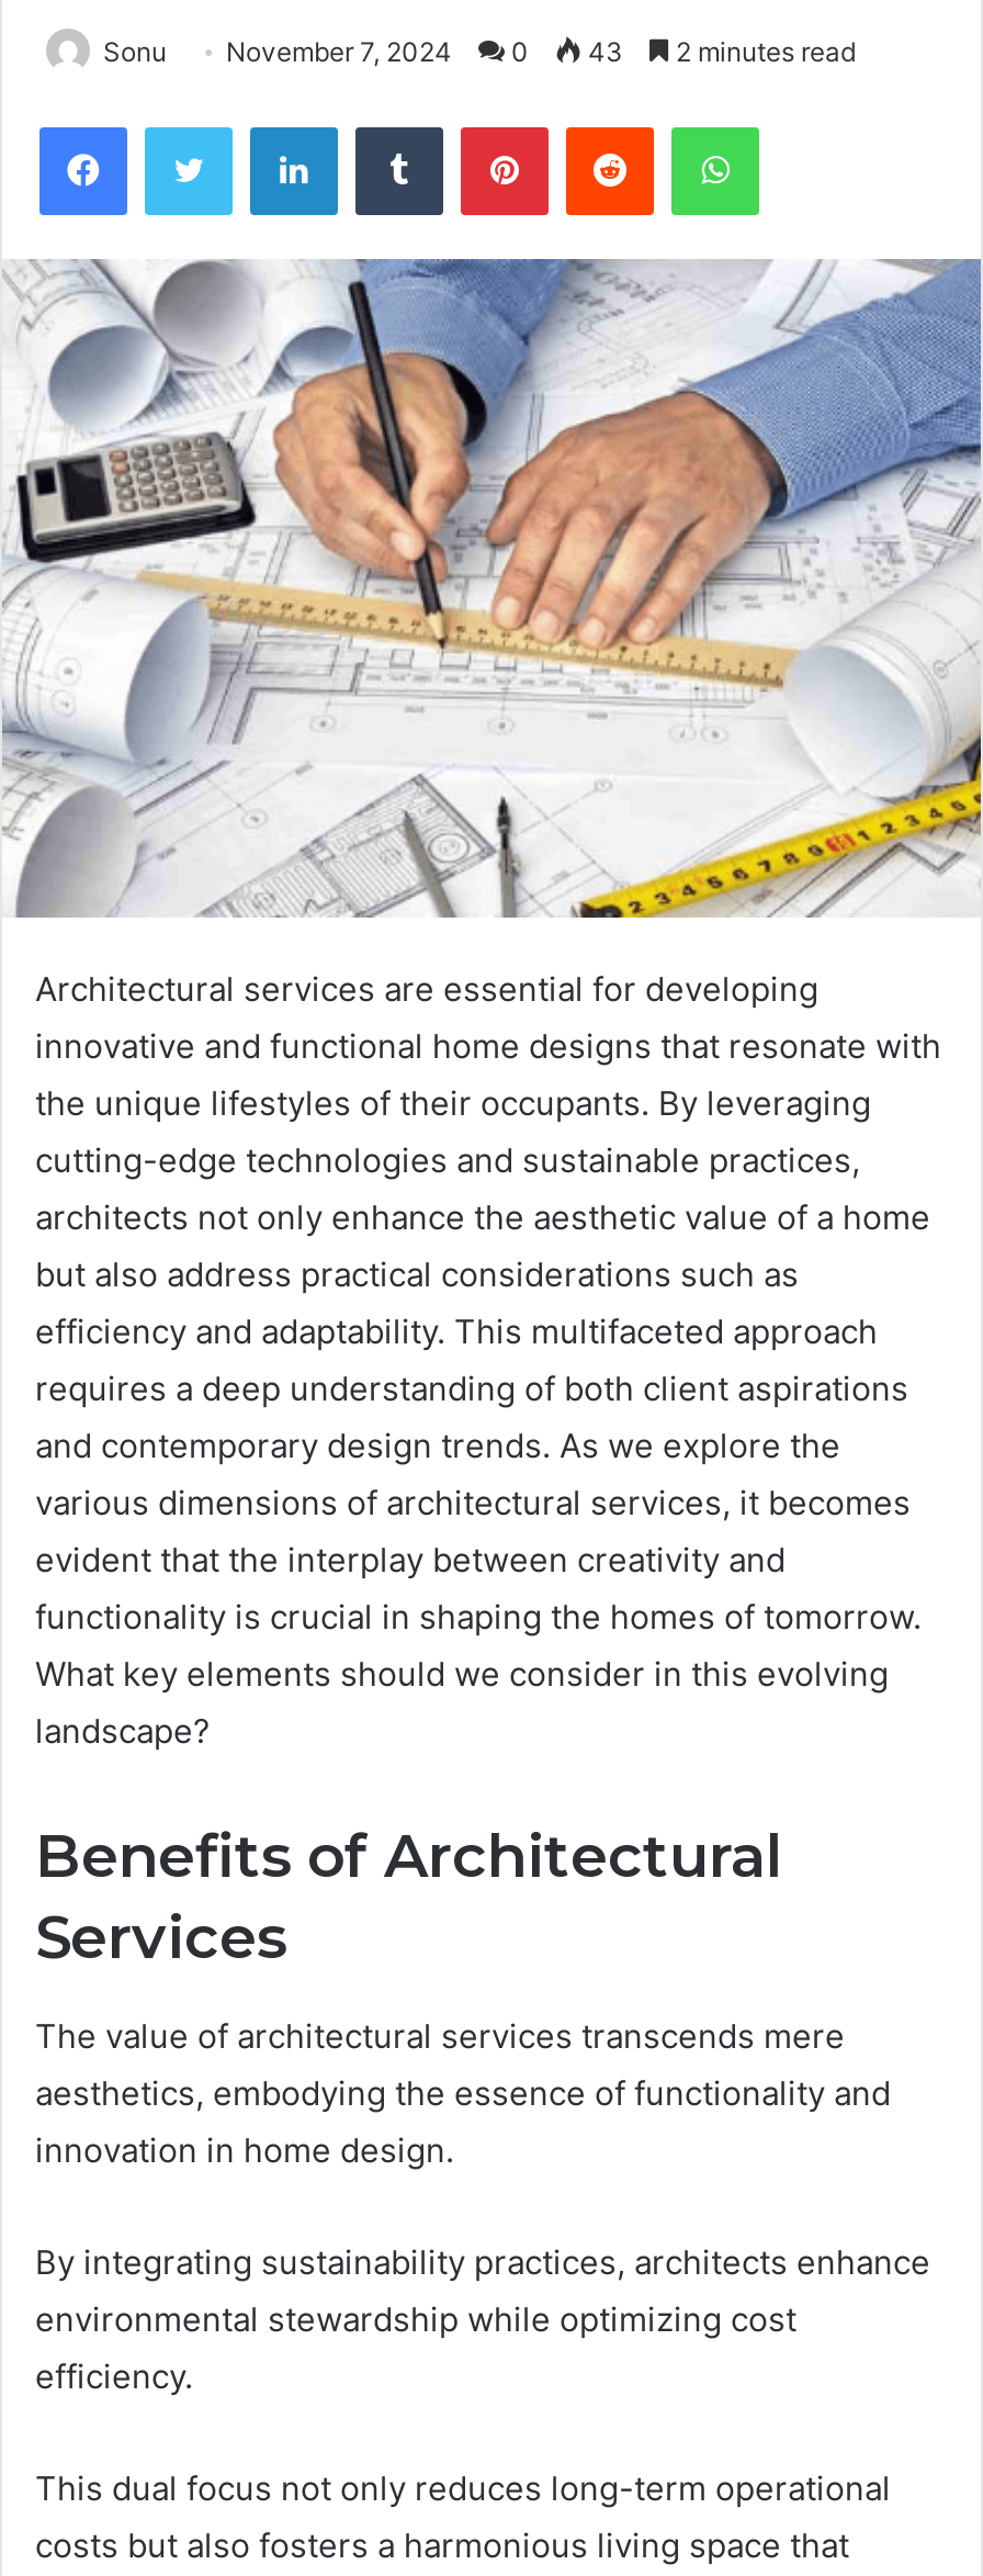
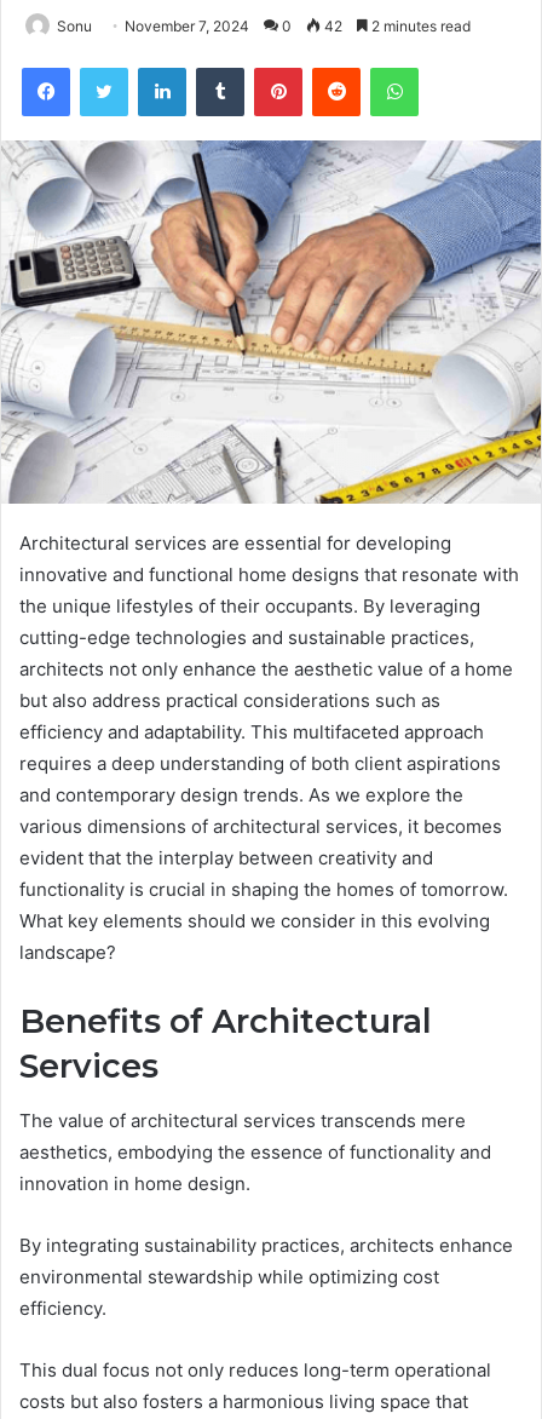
- Sonu November 7, 2024 0 43 2 minutes read
+ Sonu November 7, 2024 0 42 2 minutes read
